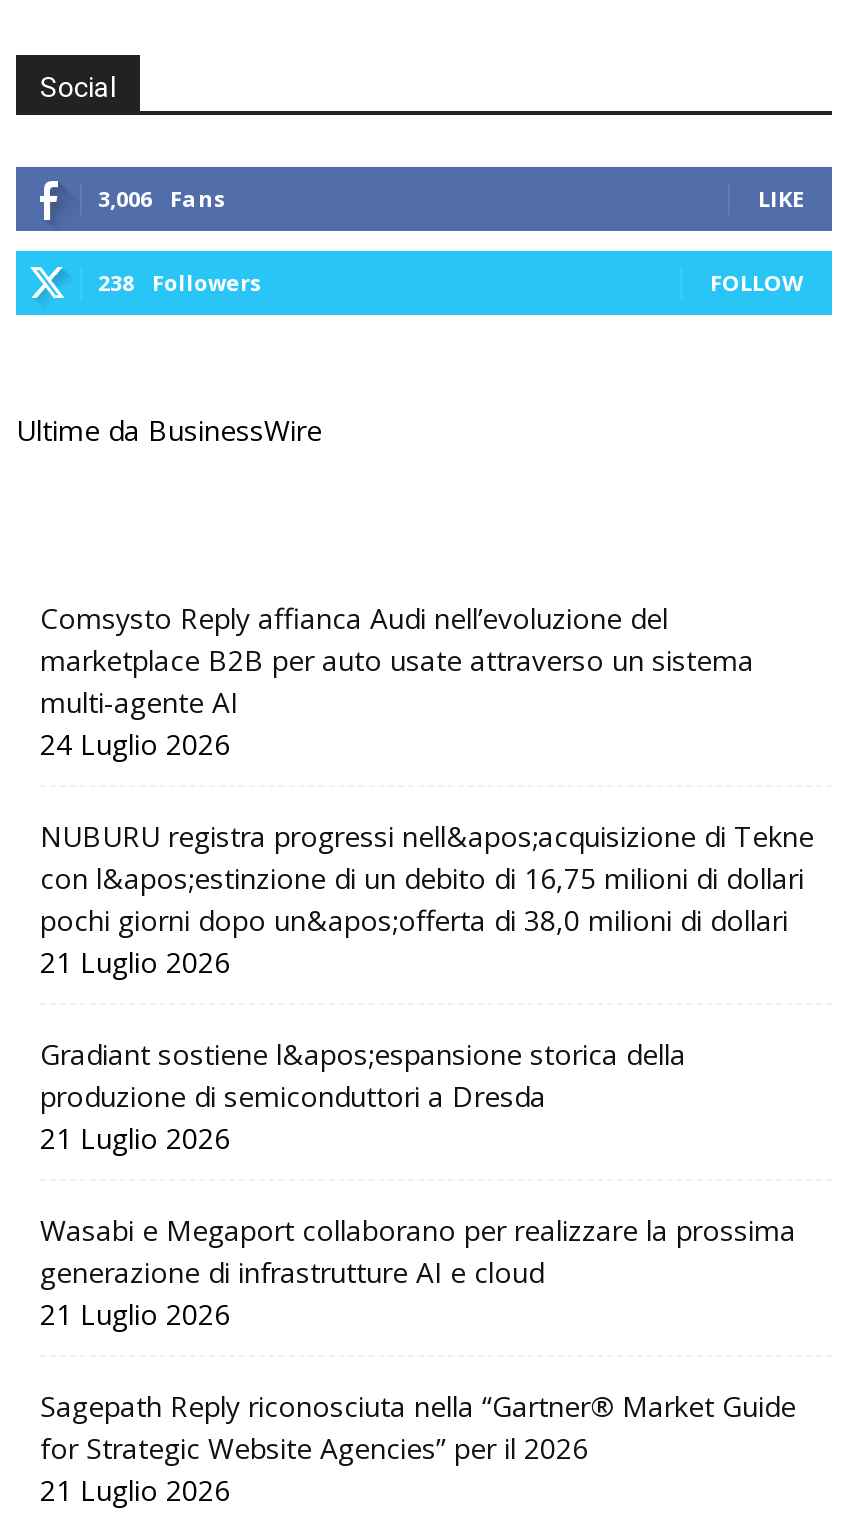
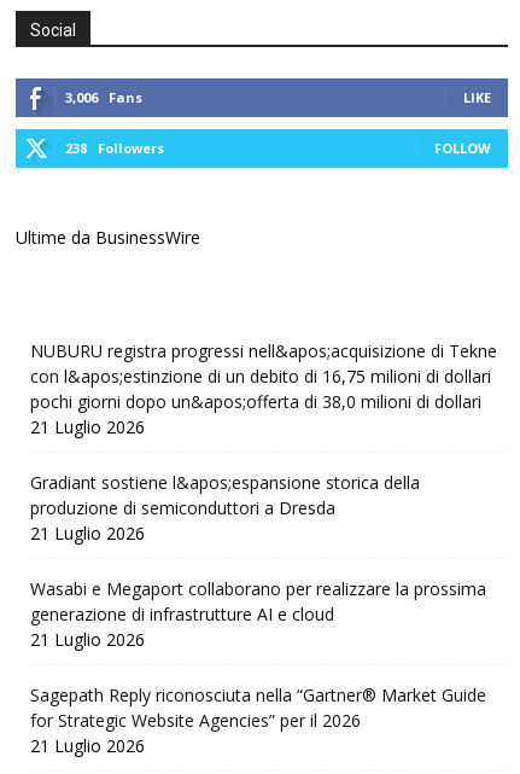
- Comsysto Reply affianca Audi nell’evoluzione del
- marketplace B2B per auto usate attraverso un sistema
- multi-agente AI
- 24 Luglio 2026
